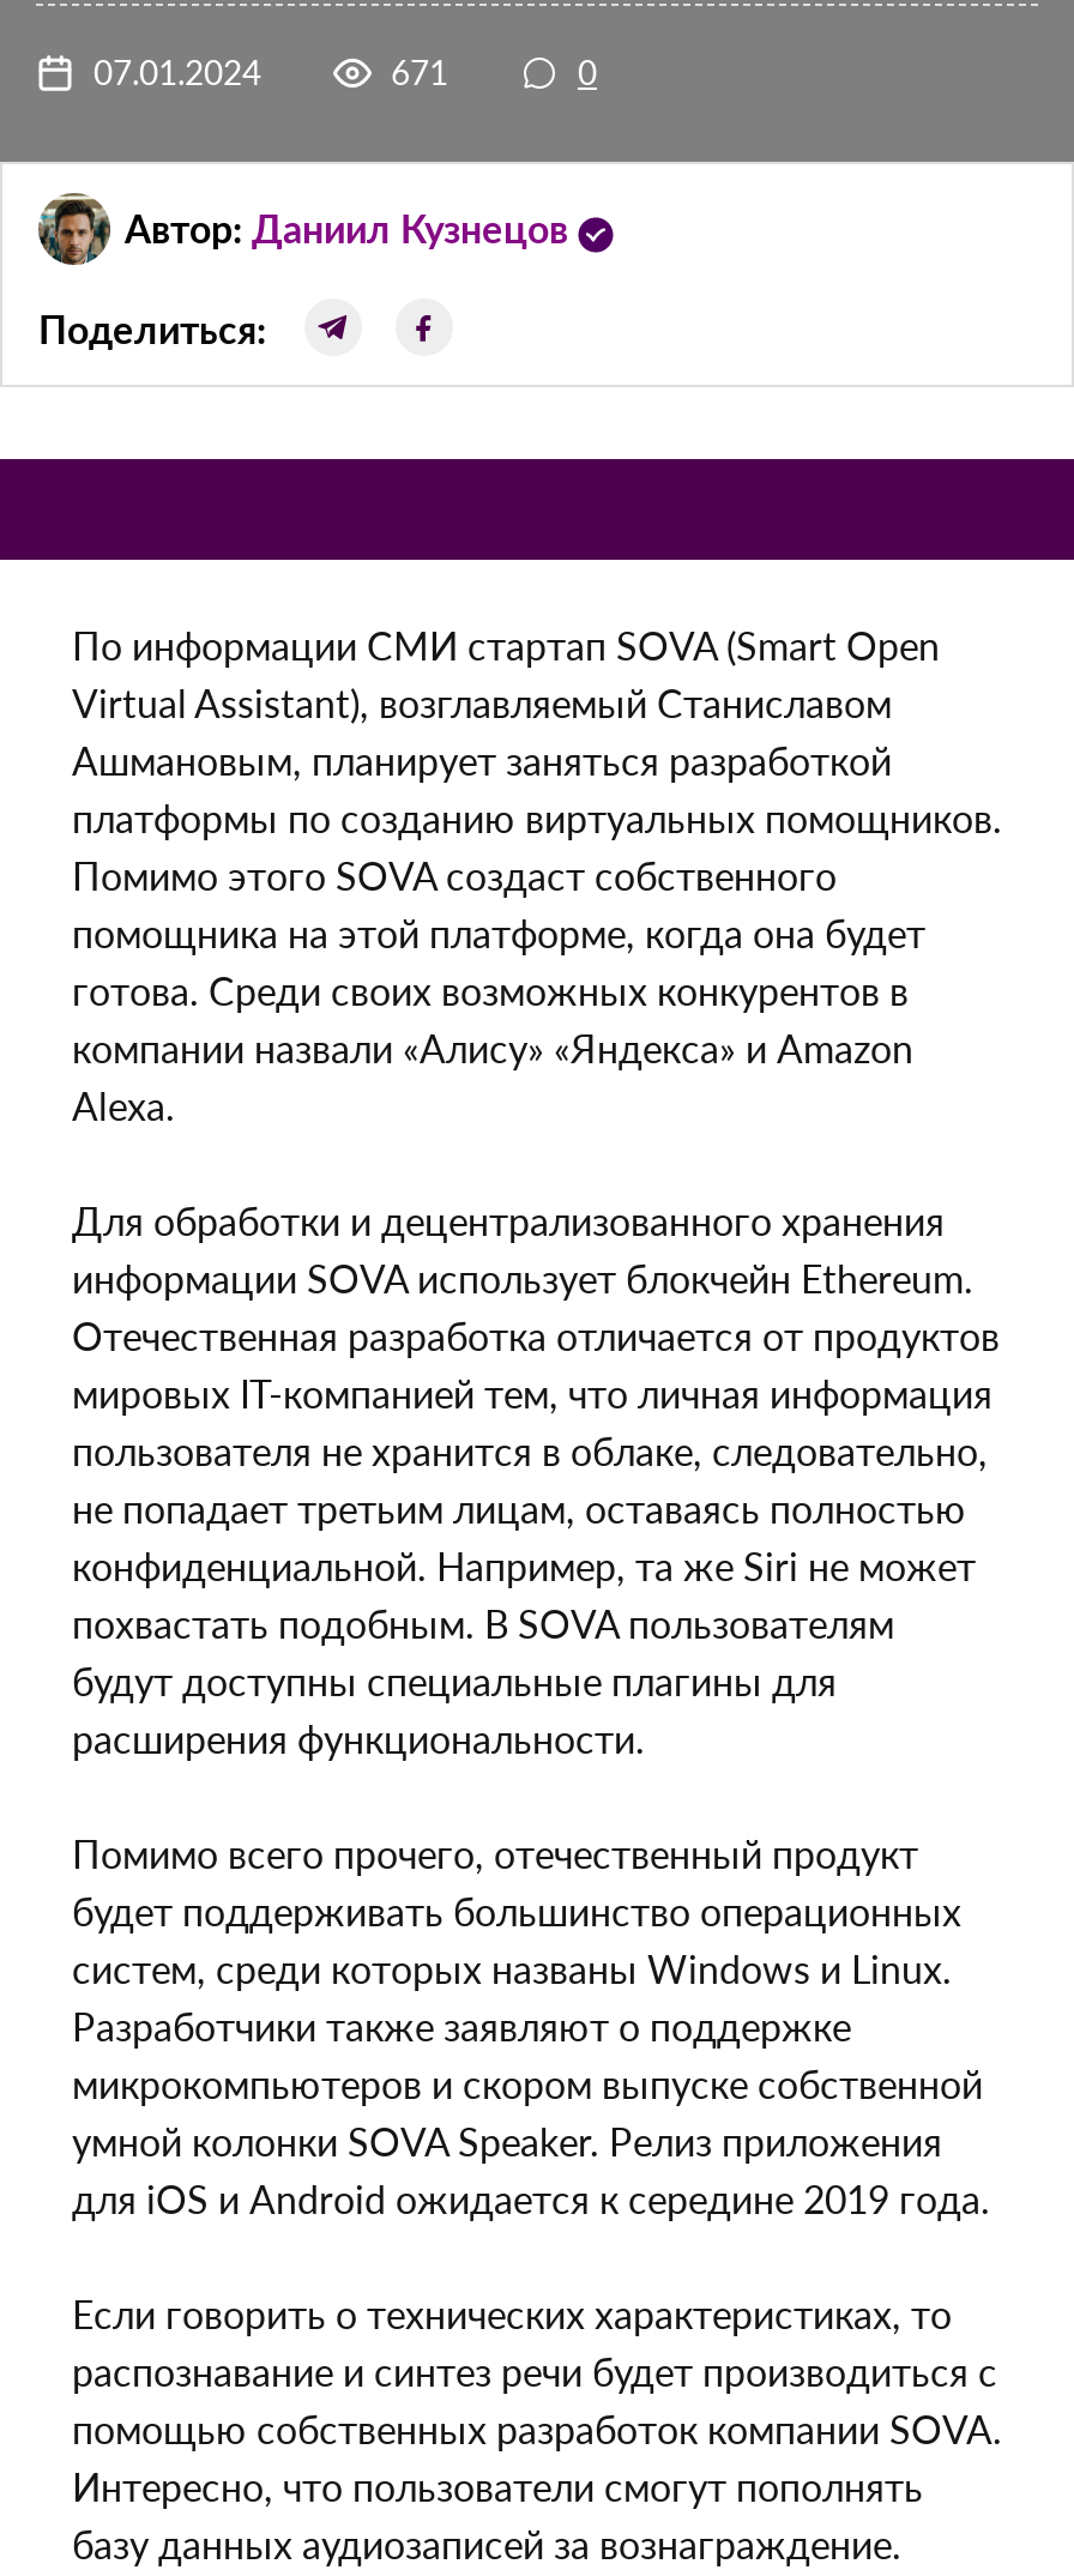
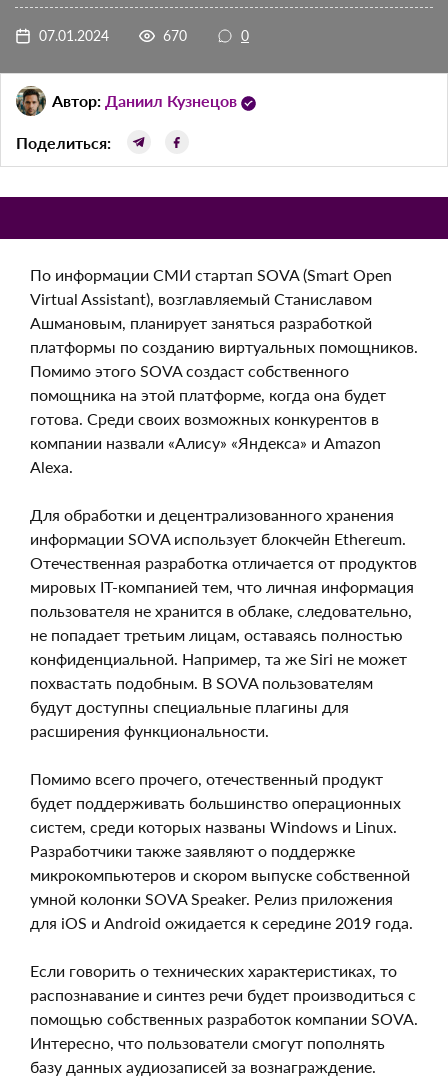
- 671
+ 670
